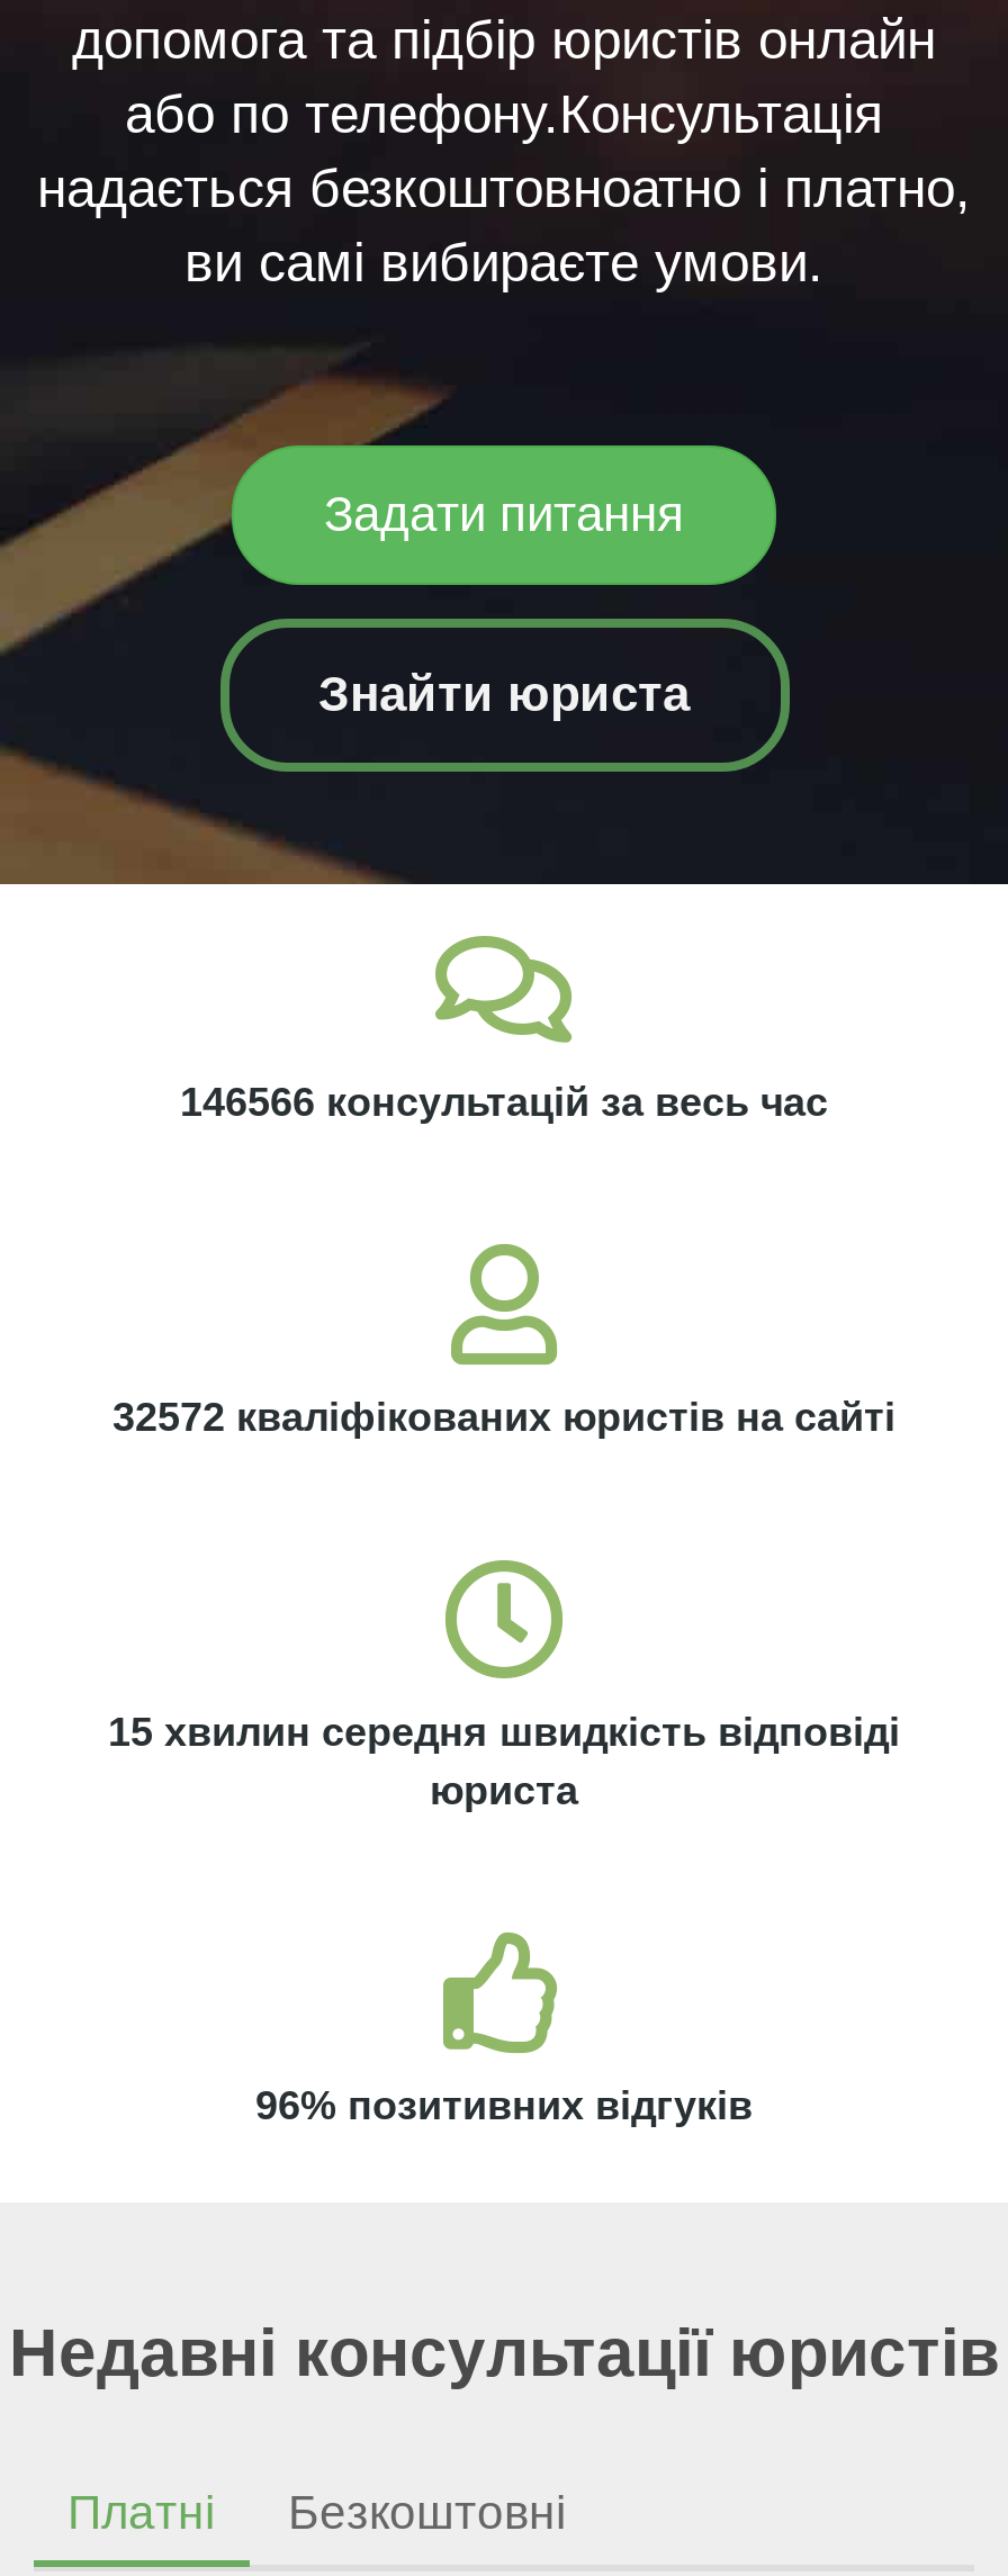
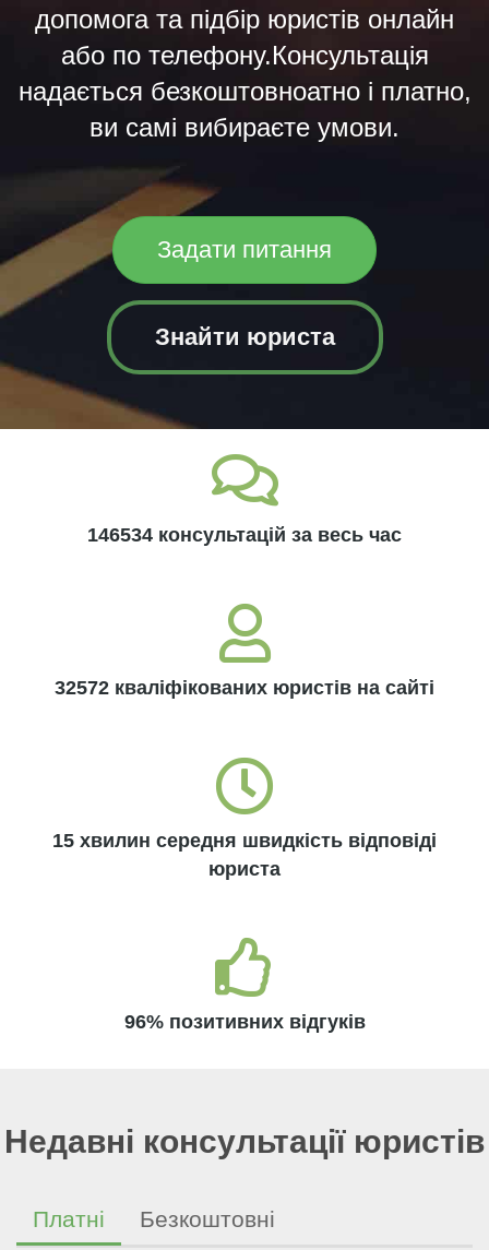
- 146566 консультацій за весь час
+ 146534 консультацій за весь час
